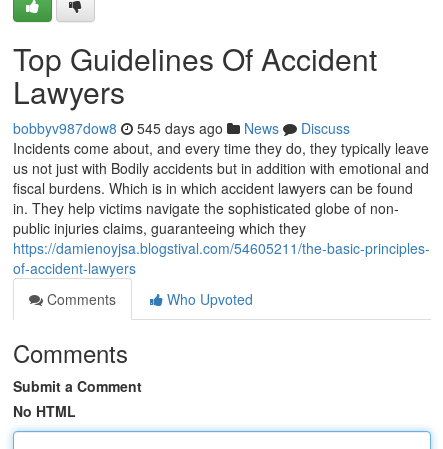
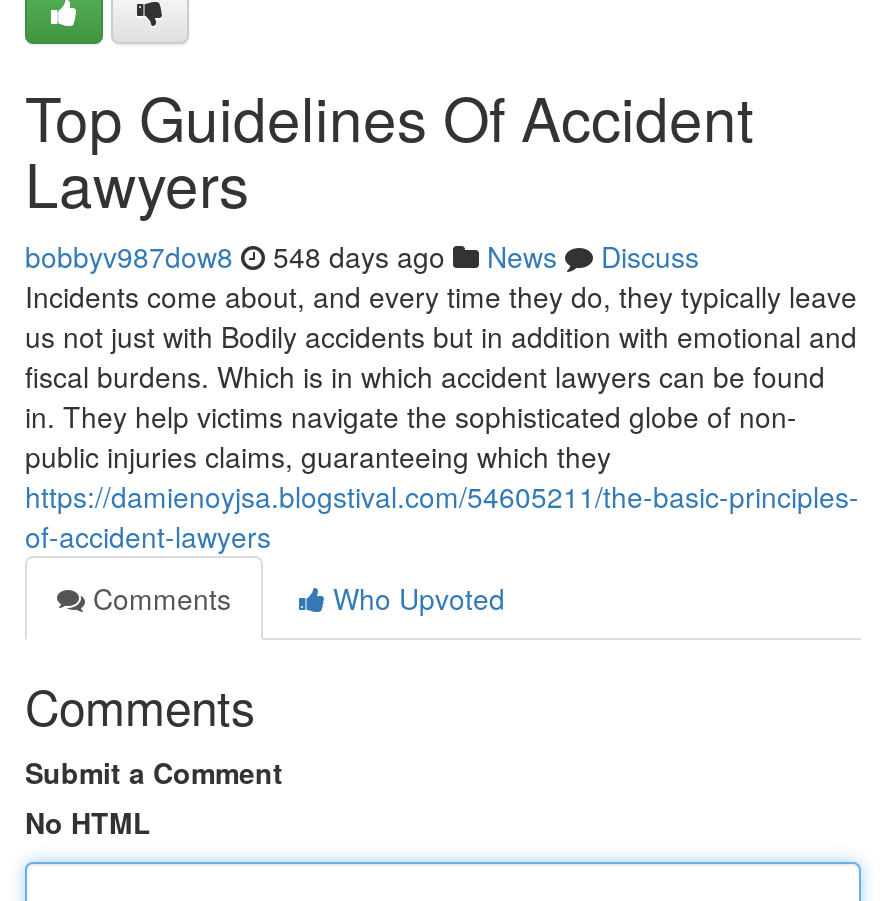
- bobbyv987dow8 545 days ago News Discuss
+ bobbyv987dow8 548 days ago News Discuss
